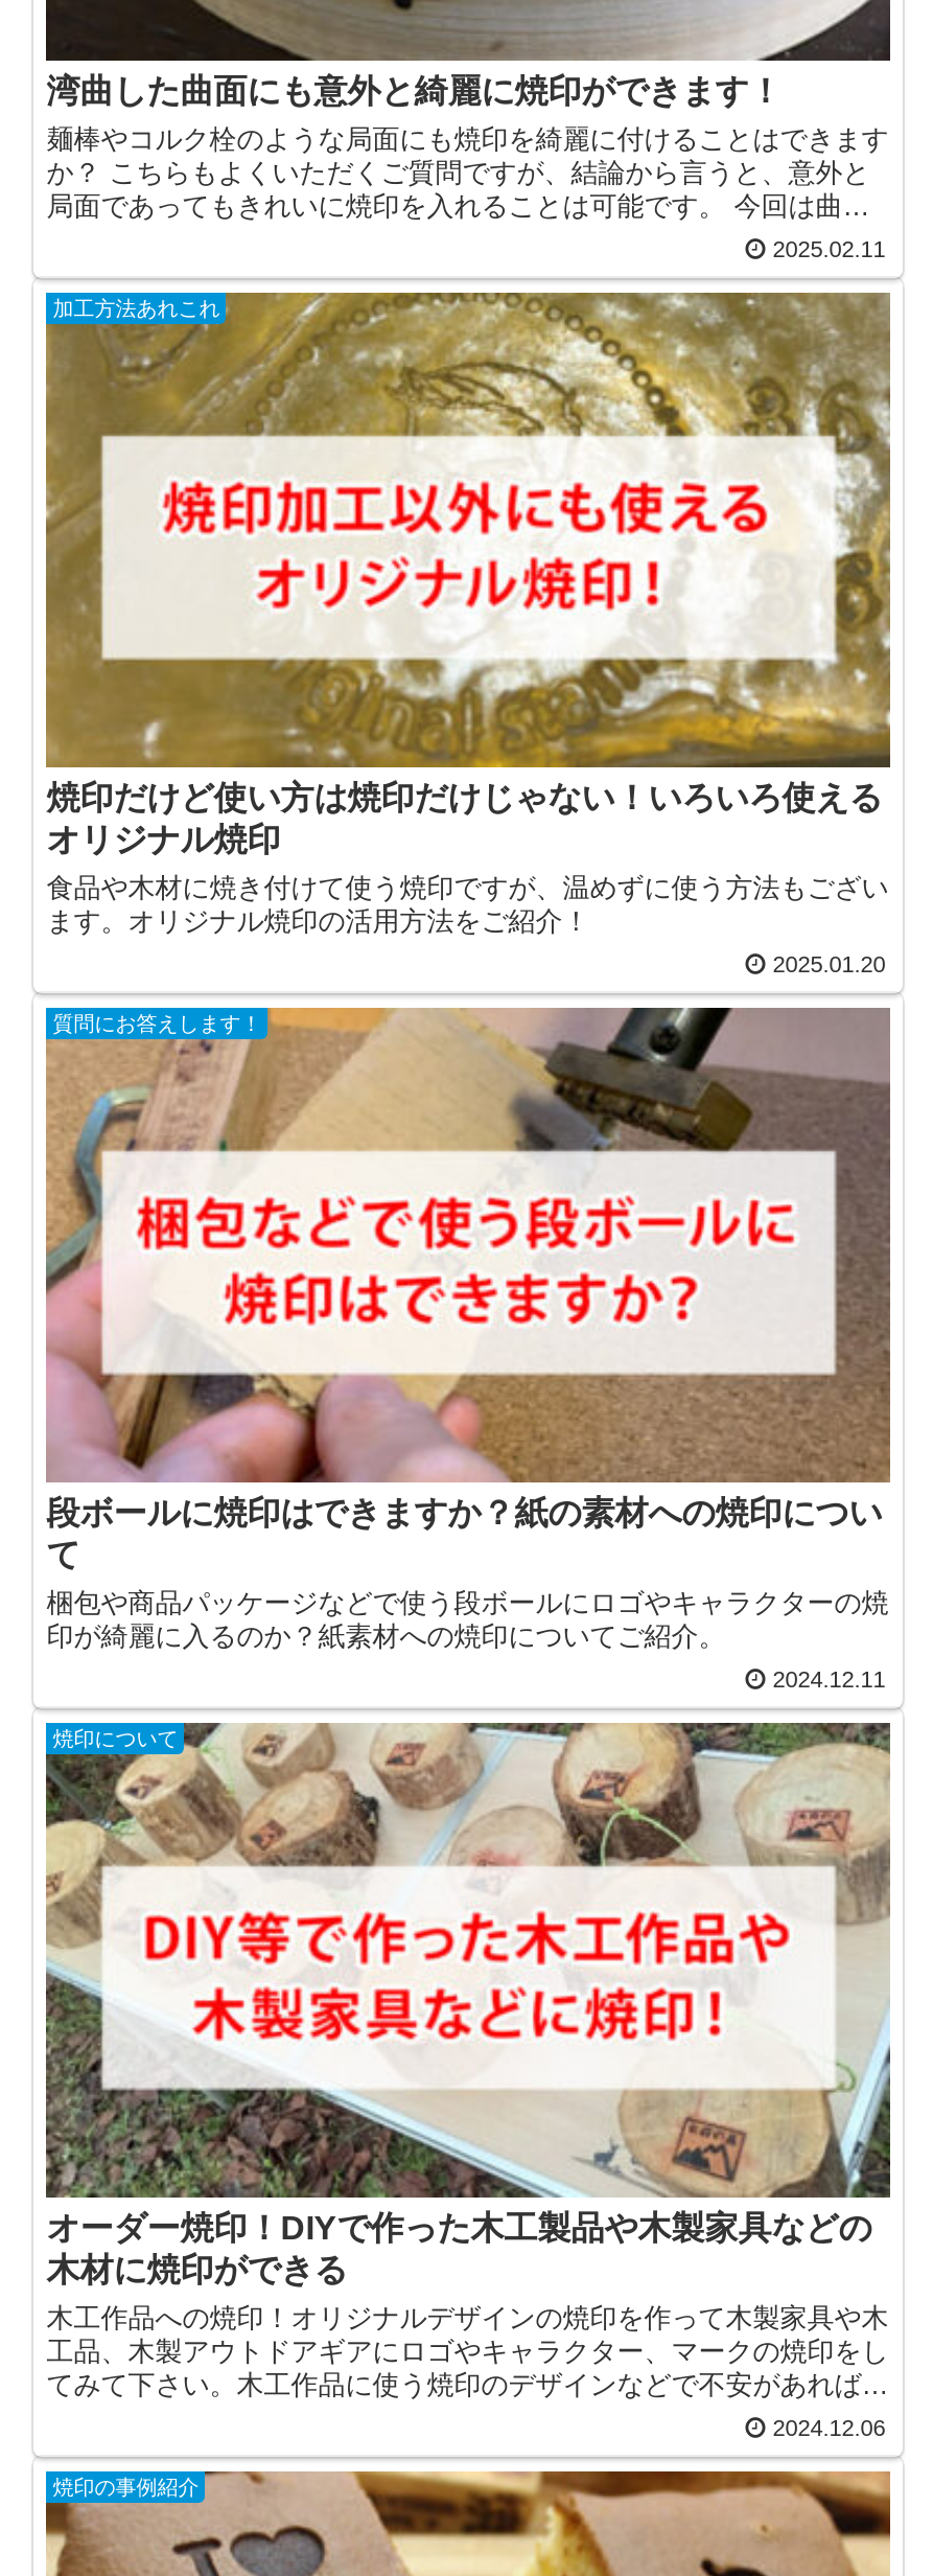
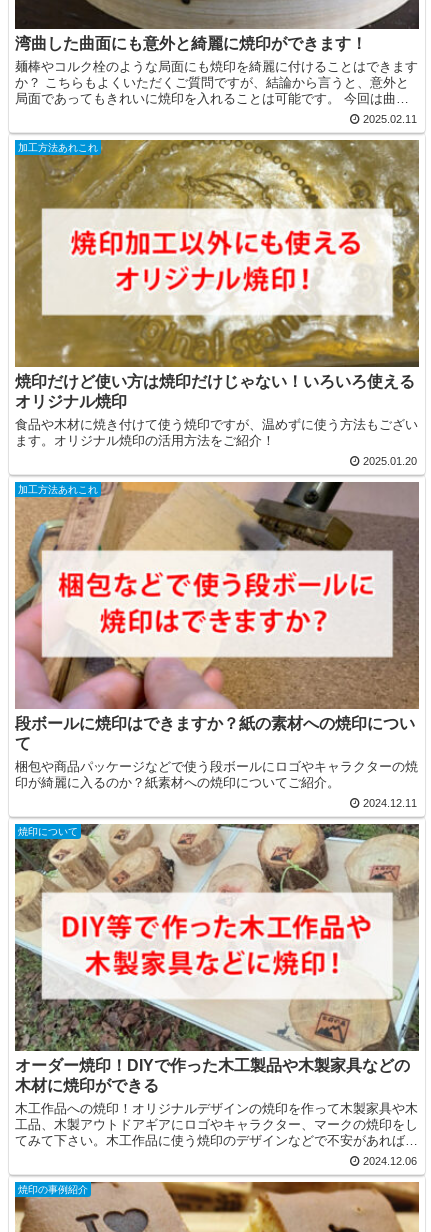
- 質問にお答えします！
+ 加工方法あれこれ
